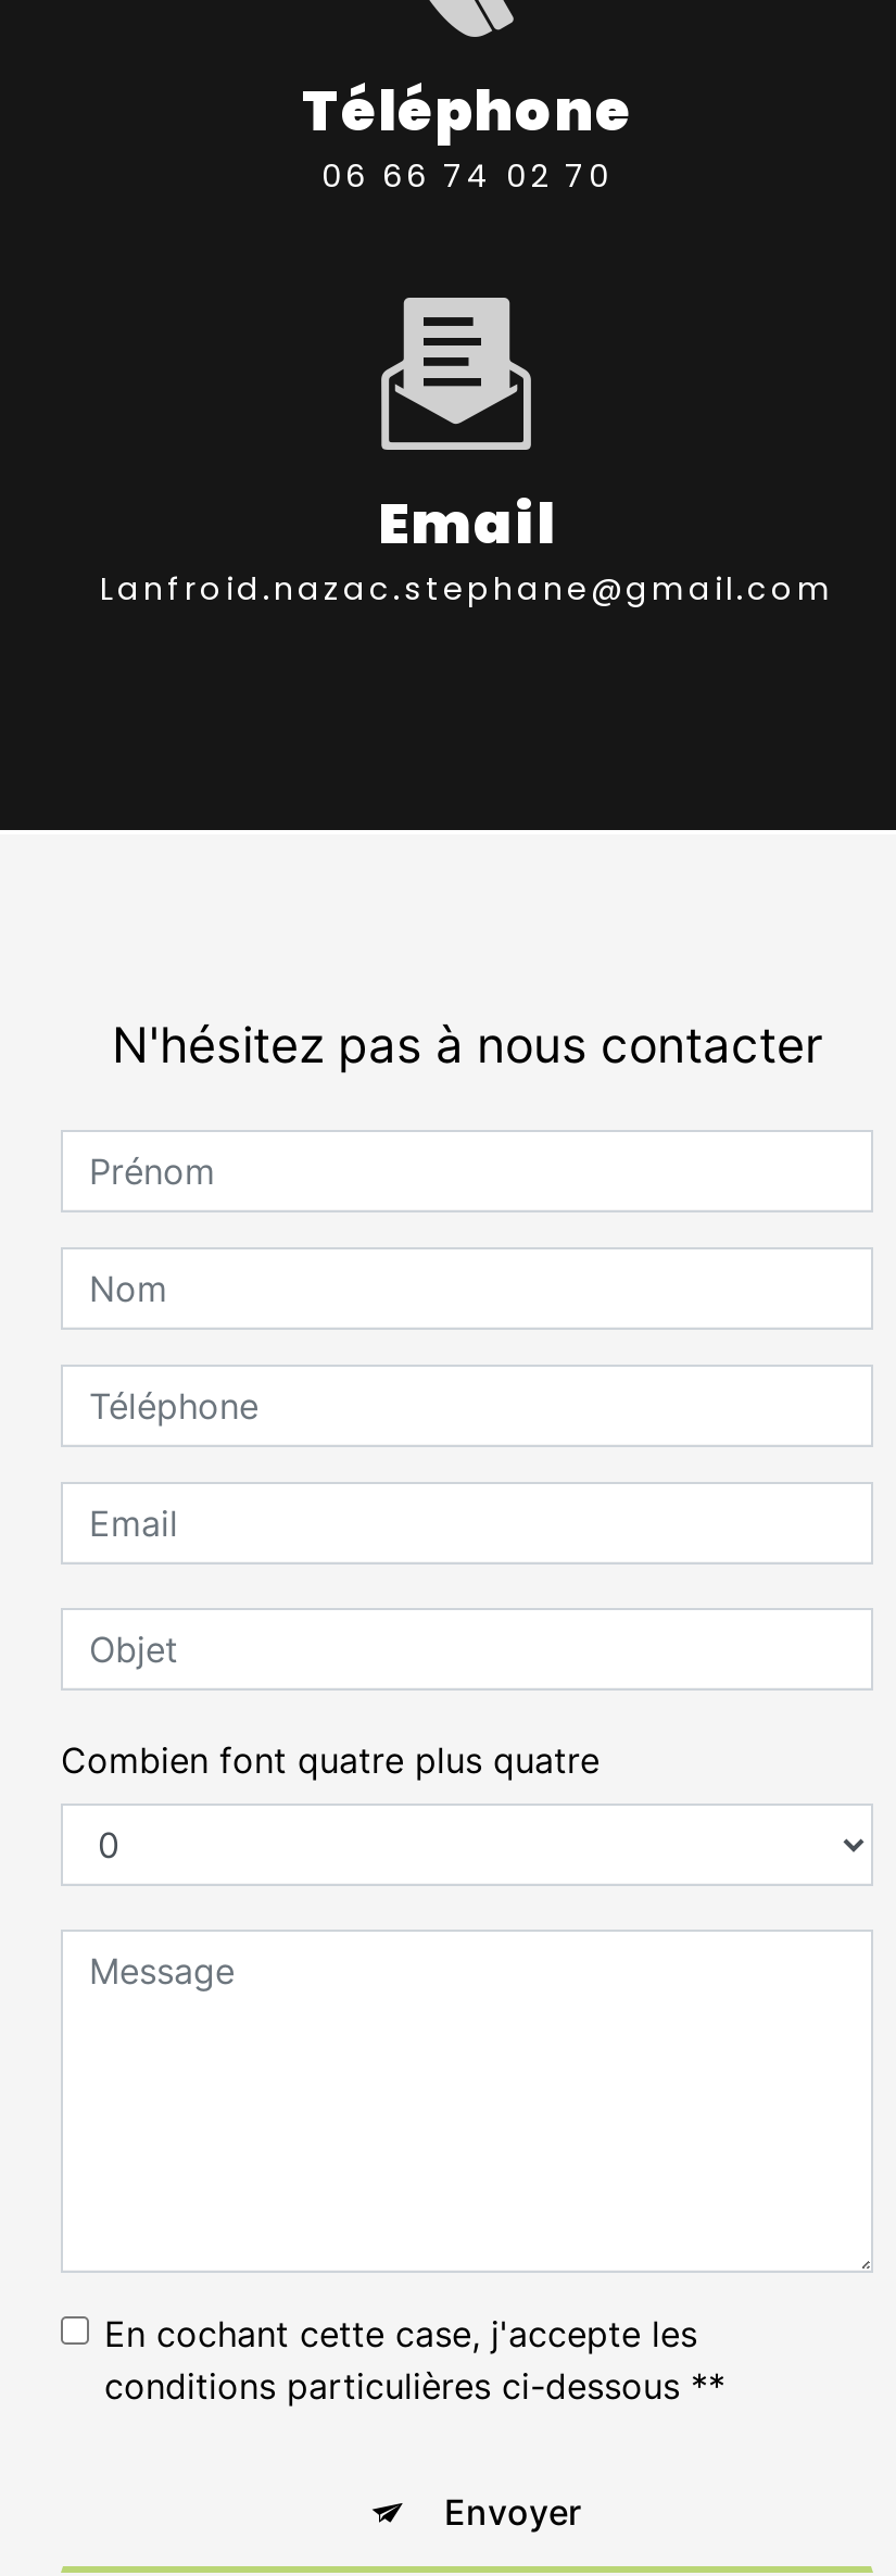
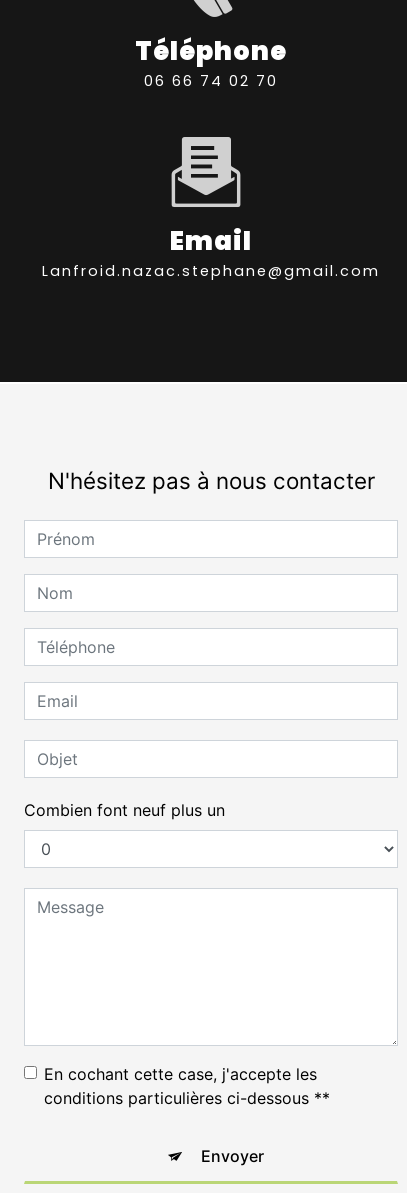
- Combien font quatre plus quatre
+ Combien font neuf plus un
